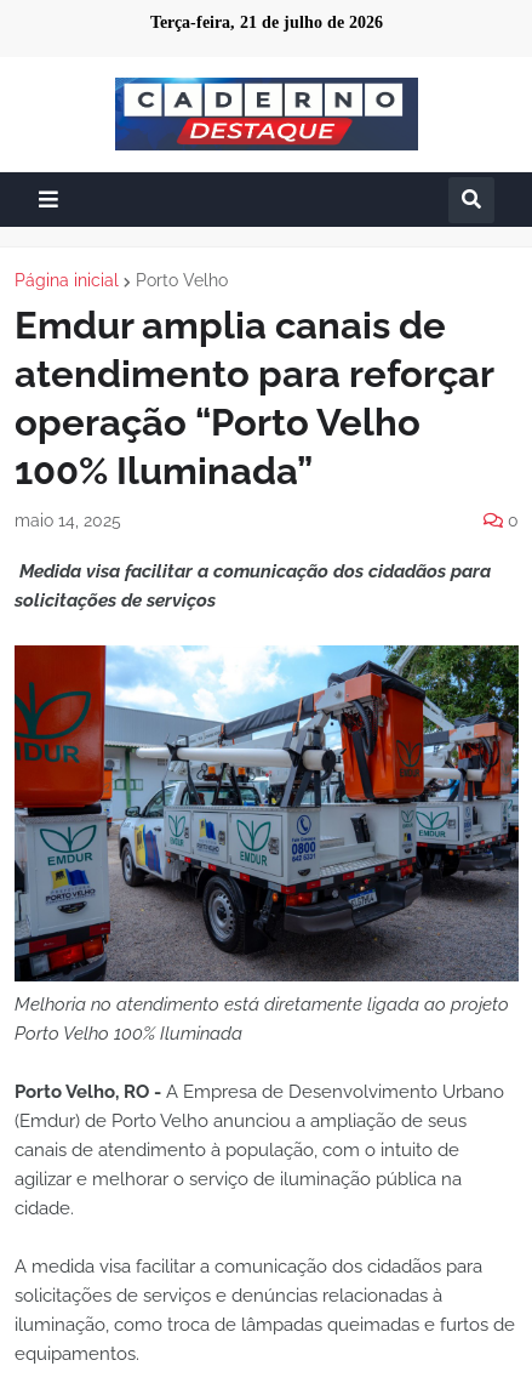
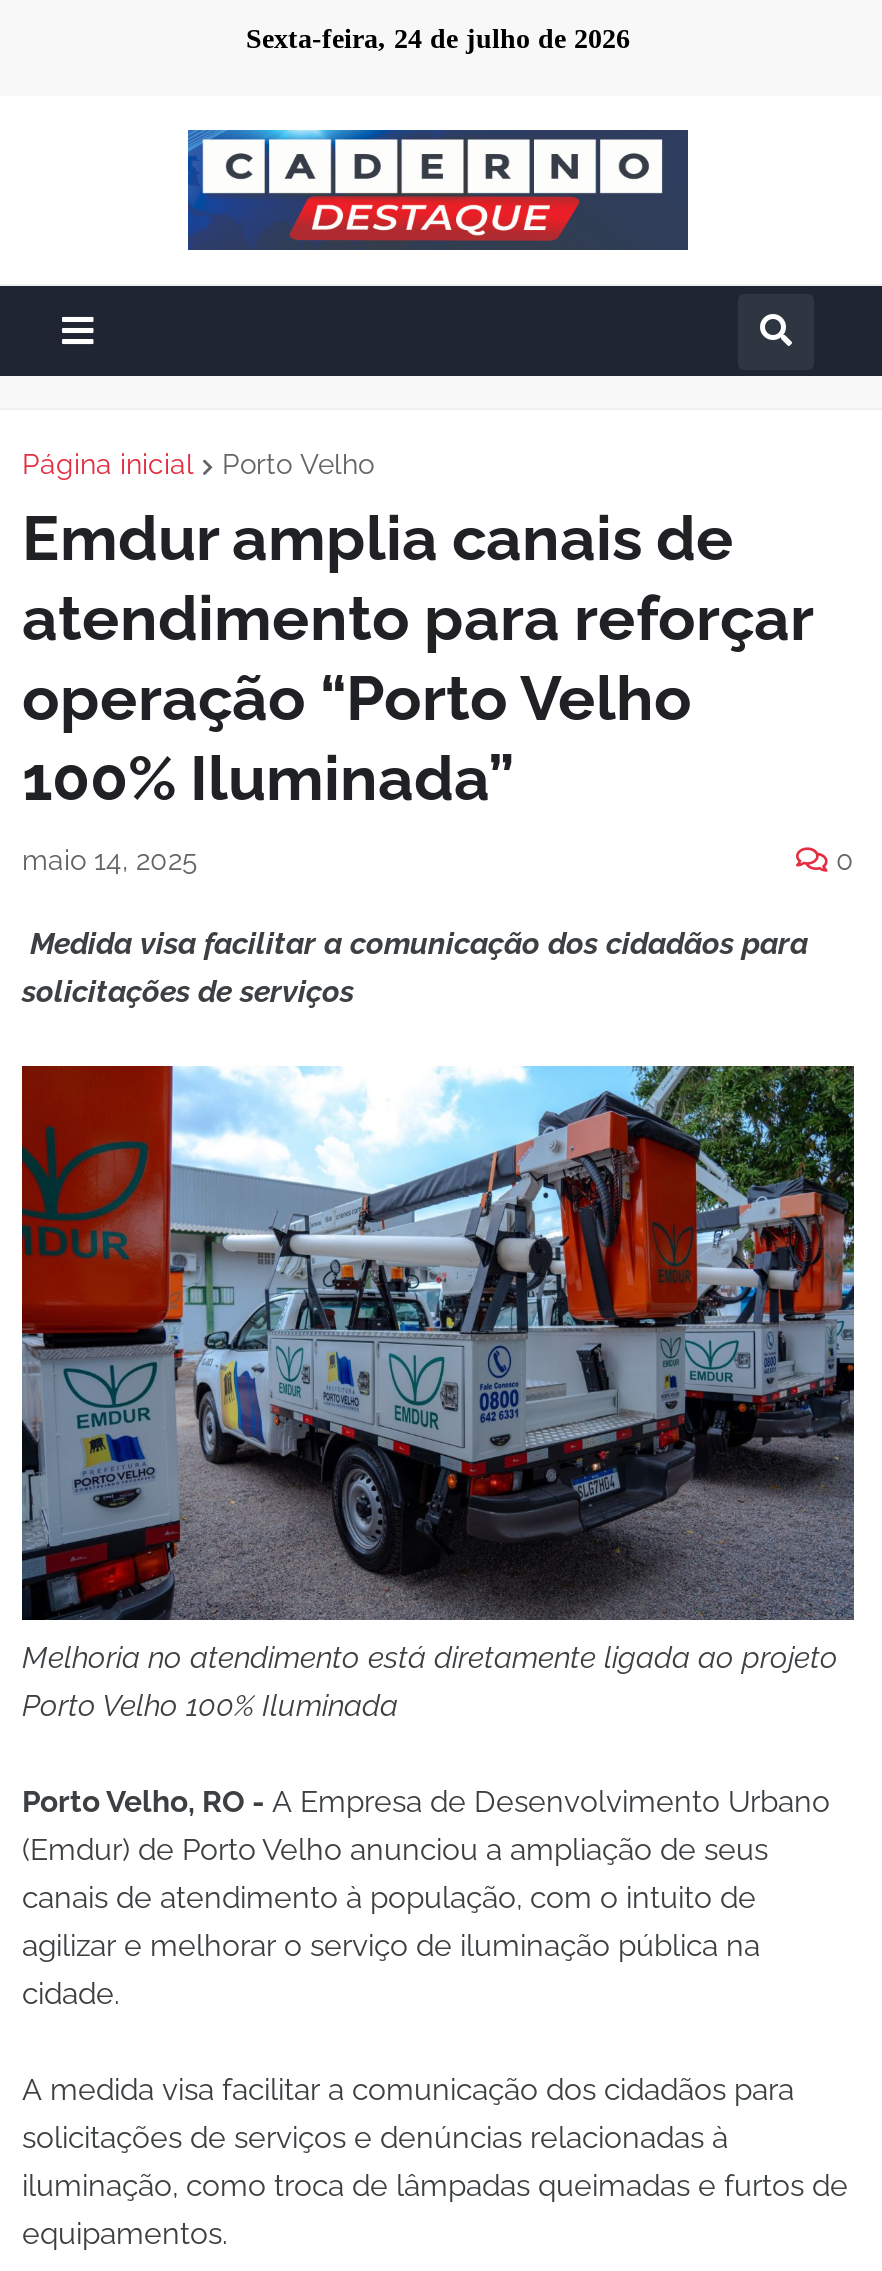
- Terça-feira, 21 de julho de 2026
+ Sexta-feira, 24 de julho de 2026
